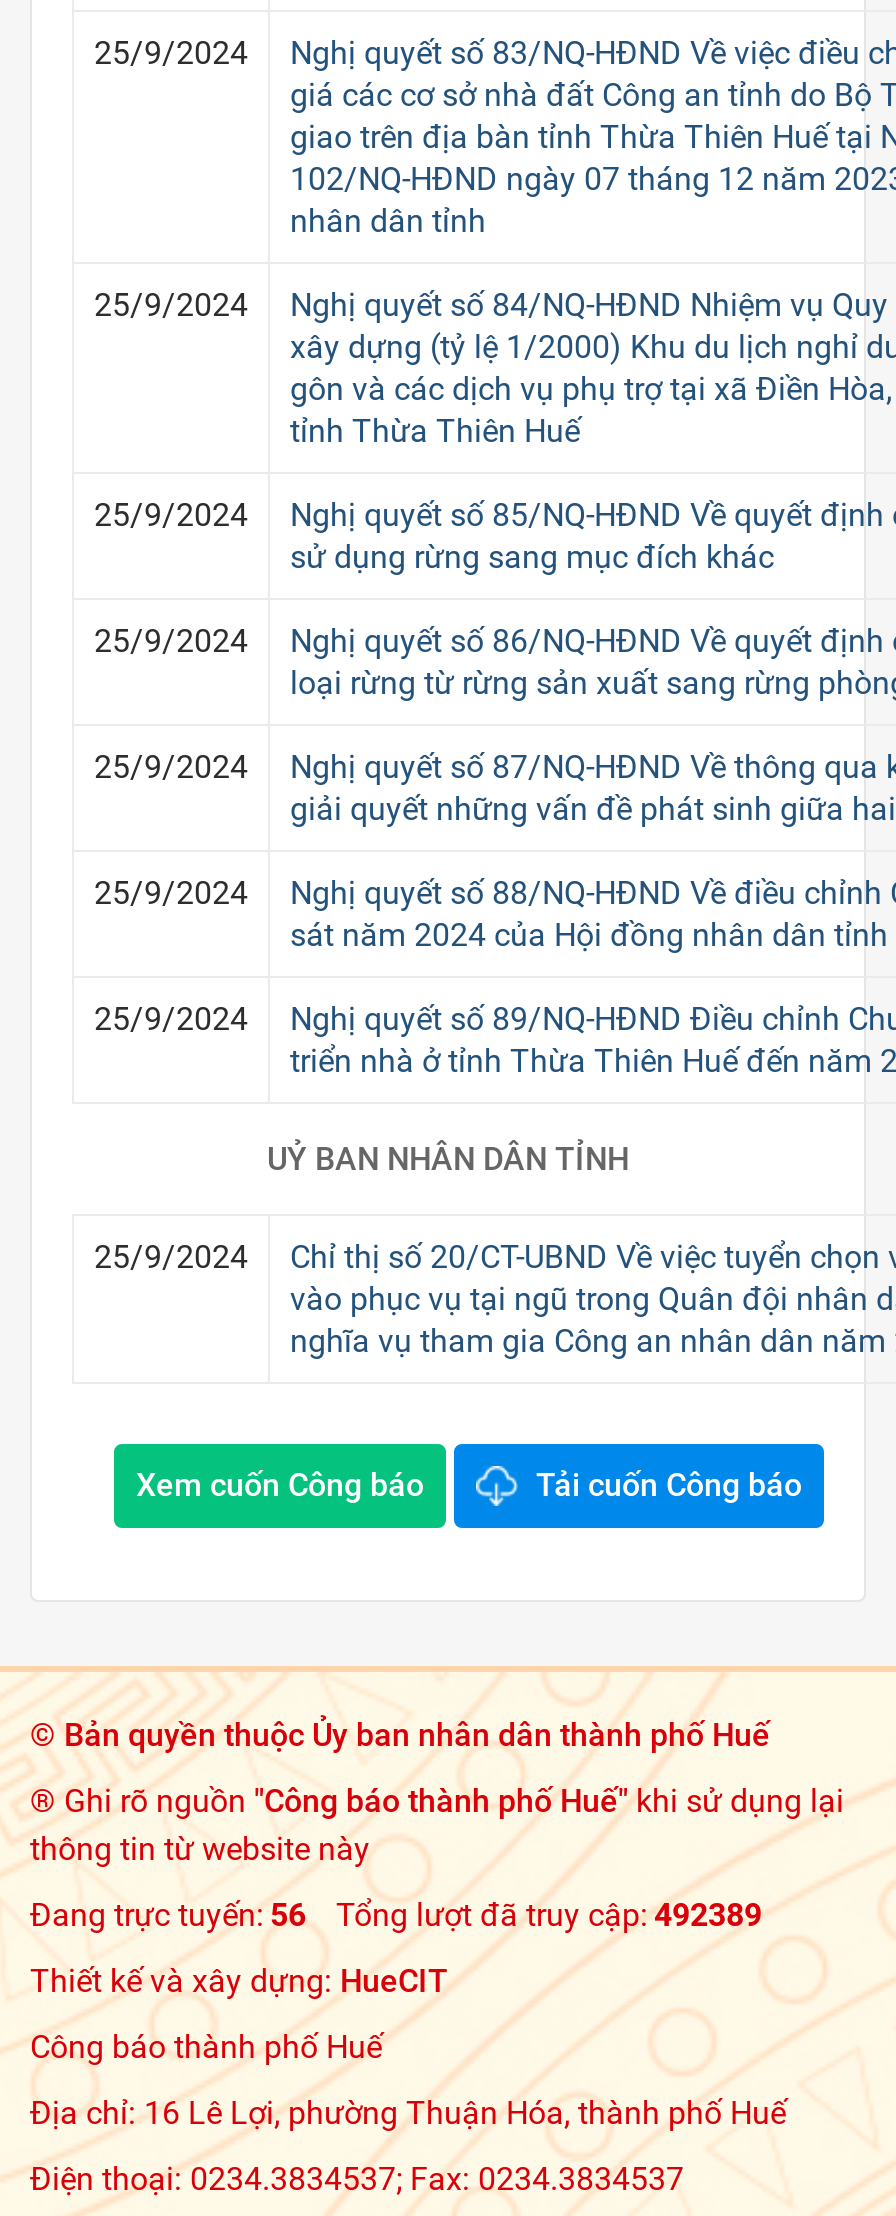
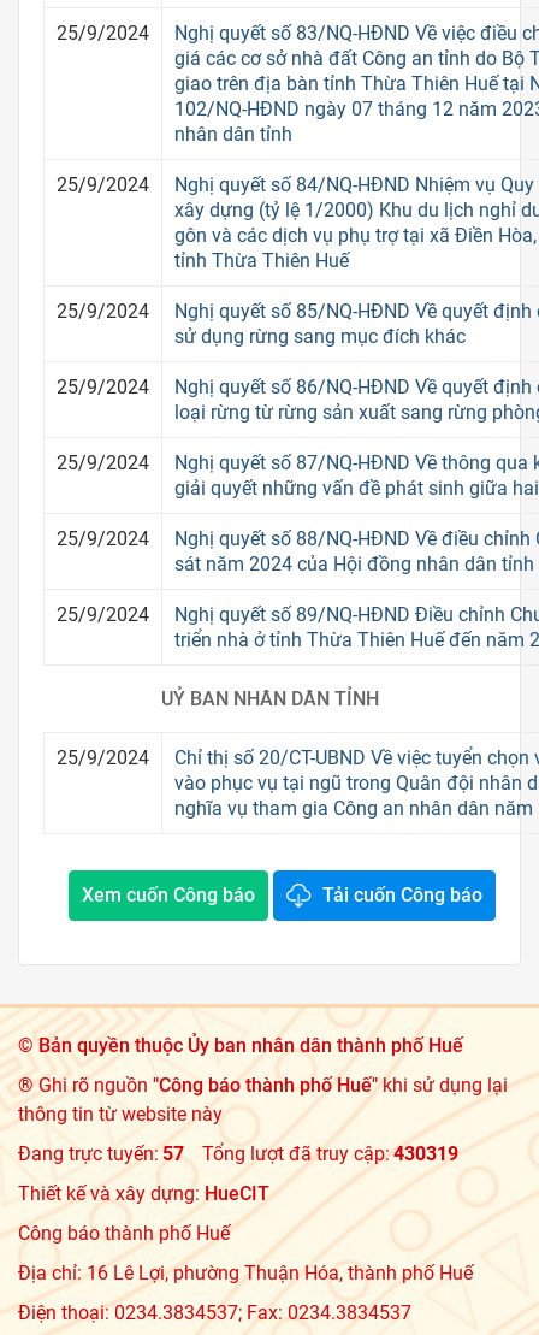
- Đang trực tuyến: 56
+ Đang trực tuyến: 57

- Tổng lượt đã truy cập: 492389
+ Tổng lượt đã truy cập: 430319
